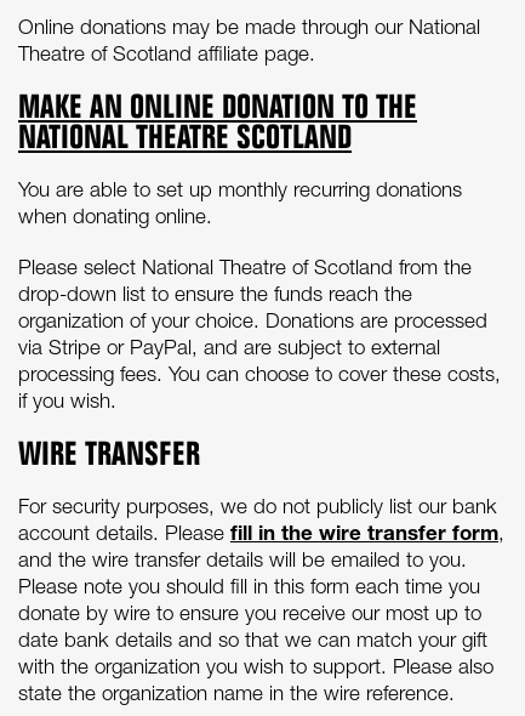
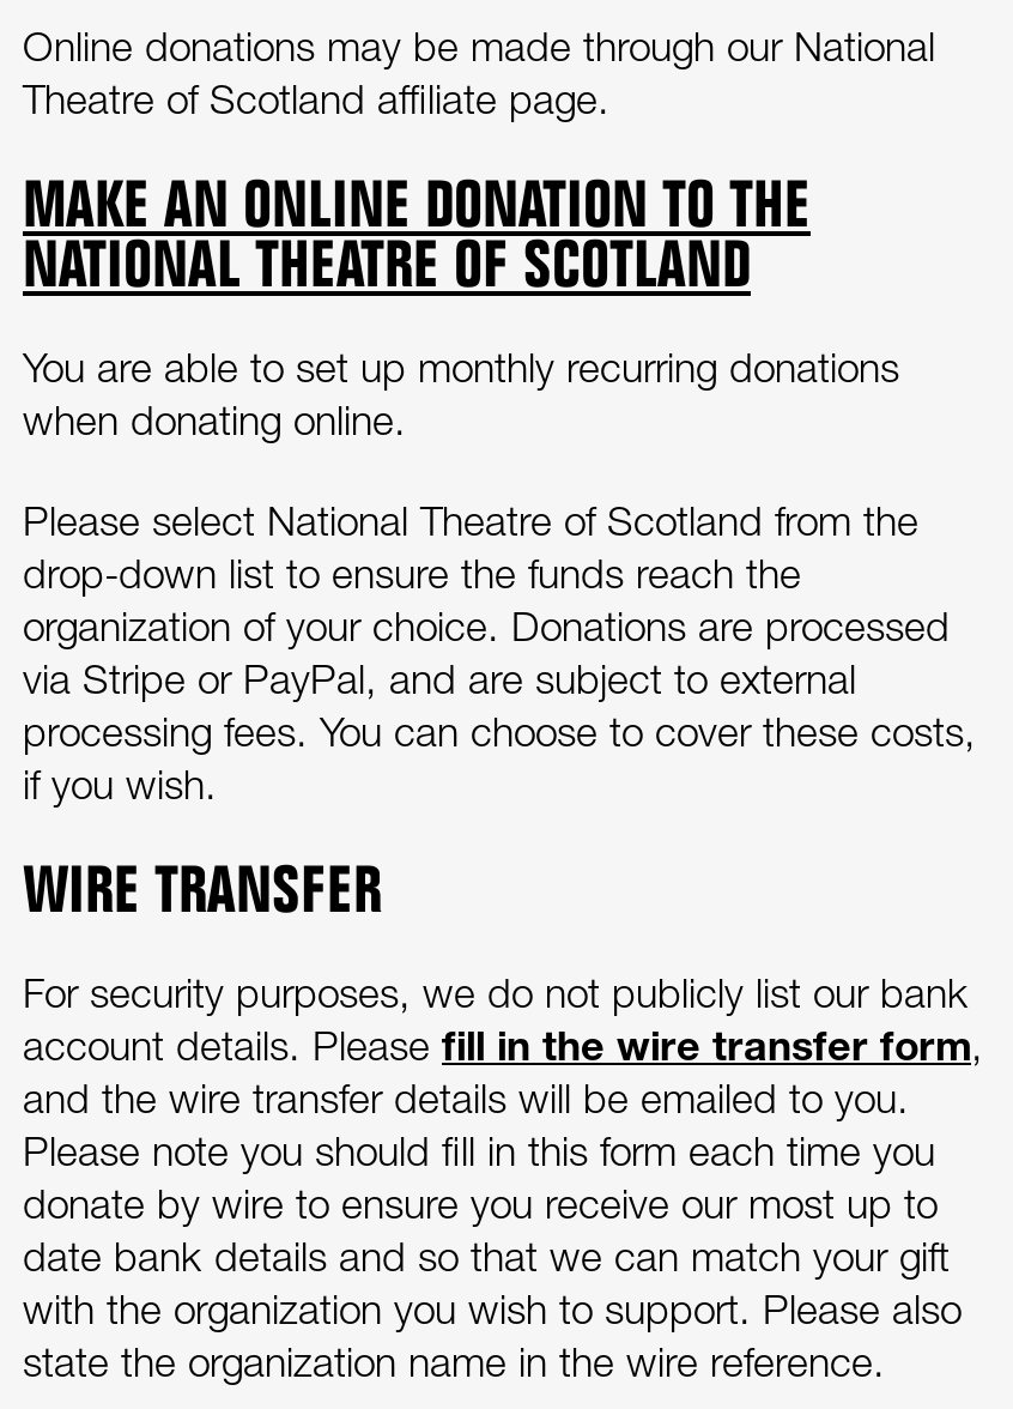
- NATIONAL THEATRE SCOTLAND
+ NATIONAL THEATRE OF SCOTLAND
